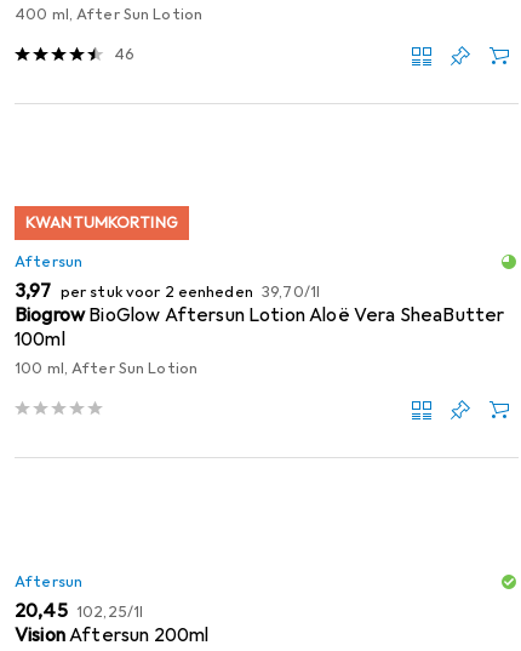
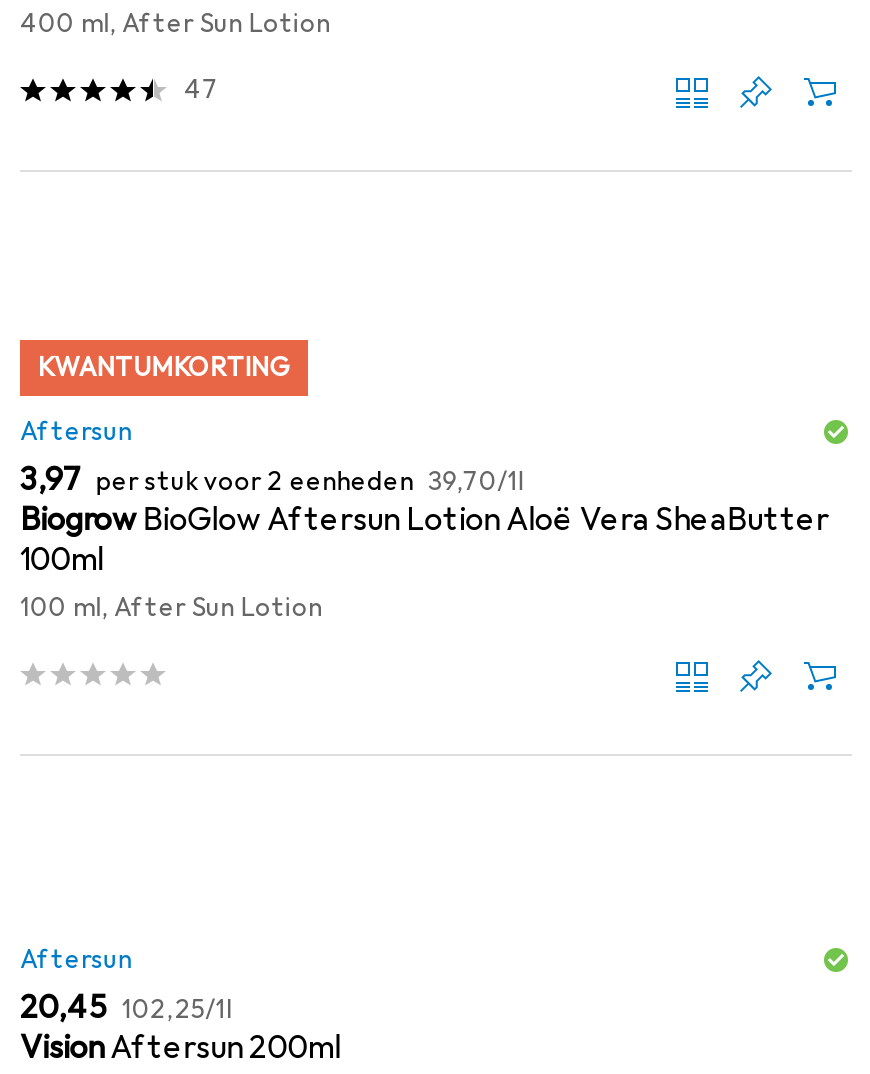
- 46
+ 47
